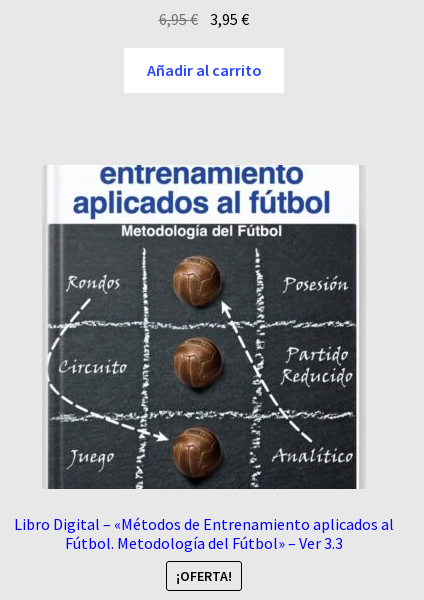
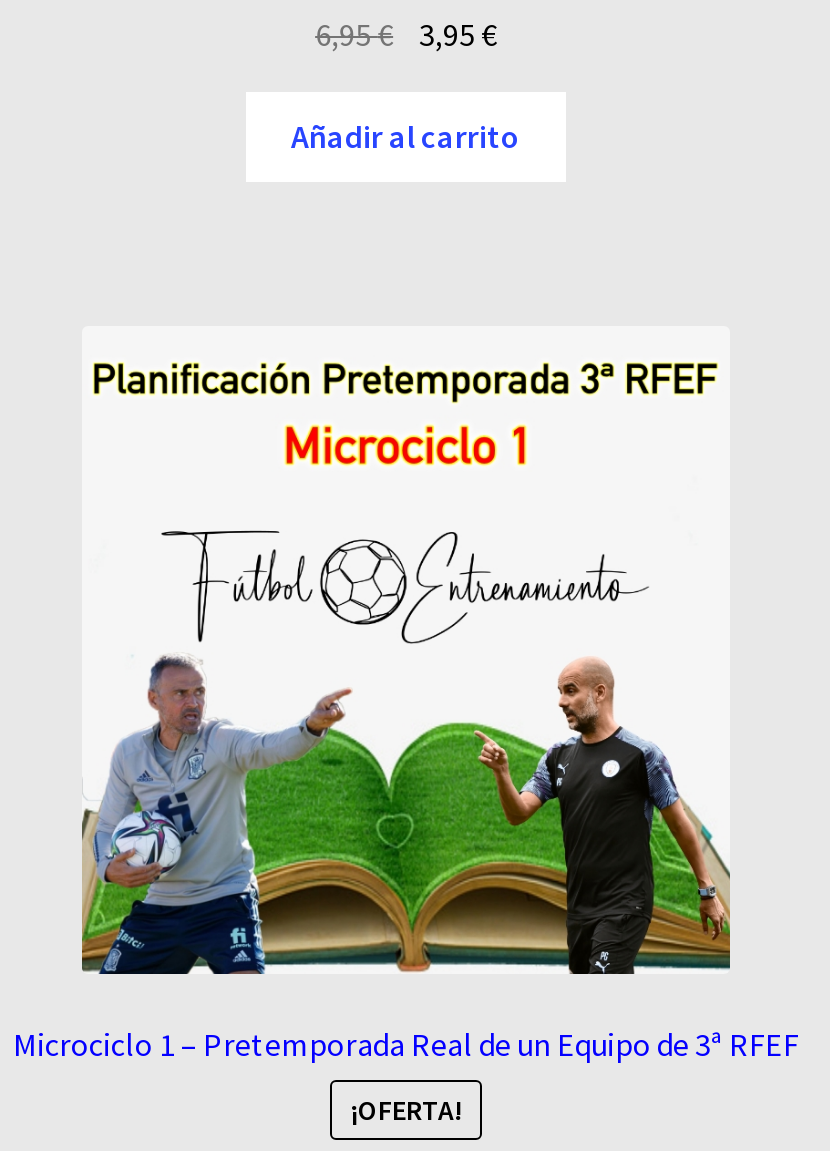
- [image]
- Libro Digital – «Métodos de Entrenamiento aplicados al
- Fútbol. Metodología del Fútbol» – Ver 3.3
+ [image]
+ Microciclo 1 – Pretemporada Real de un Equipo de 3ª RFEF
